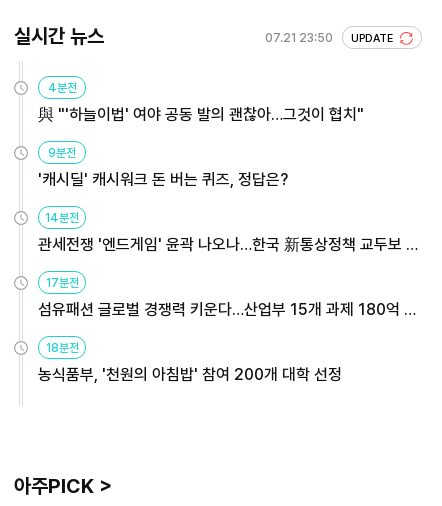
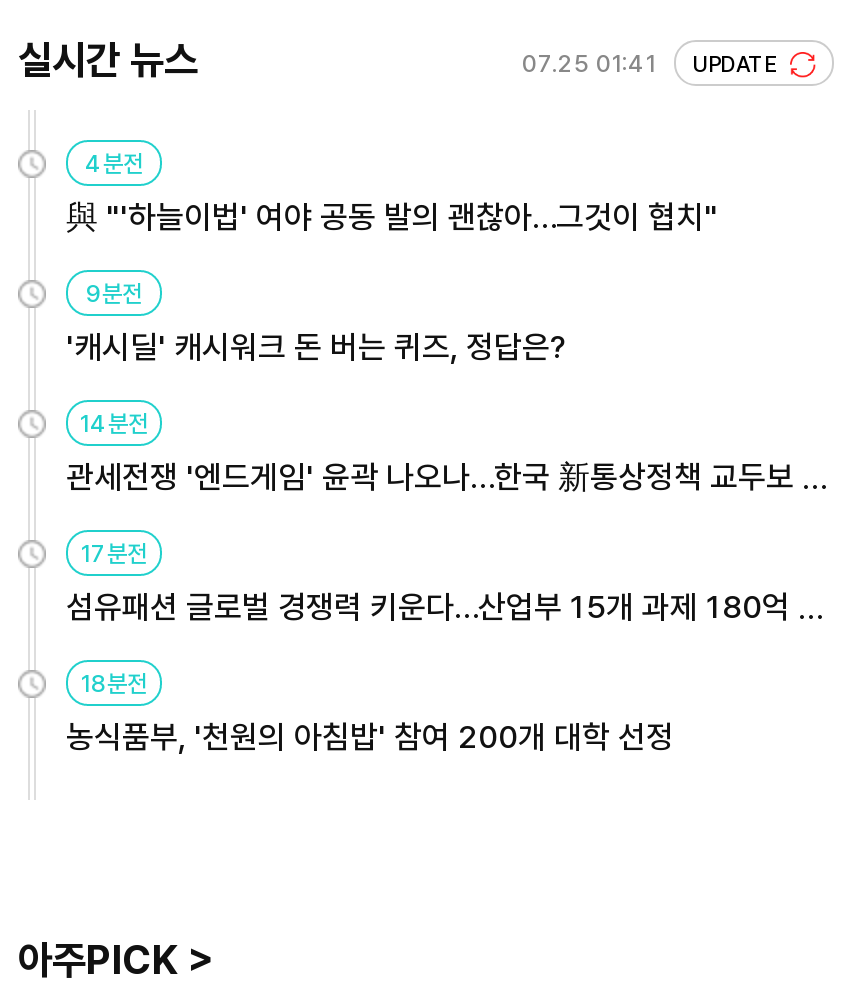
- 07.21 23:50 UPDATE
+ 07.25 01:41 UPDATE
